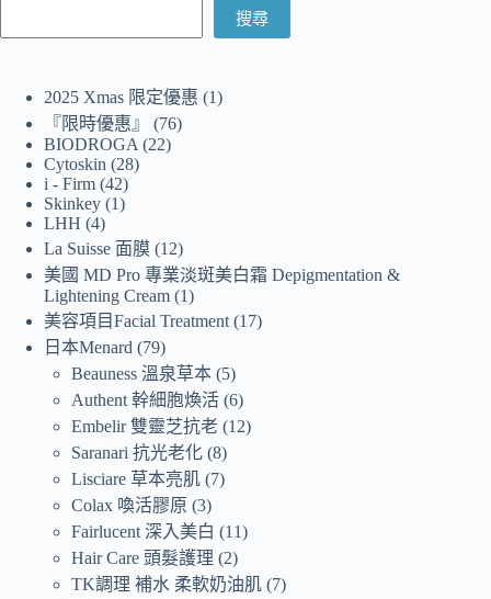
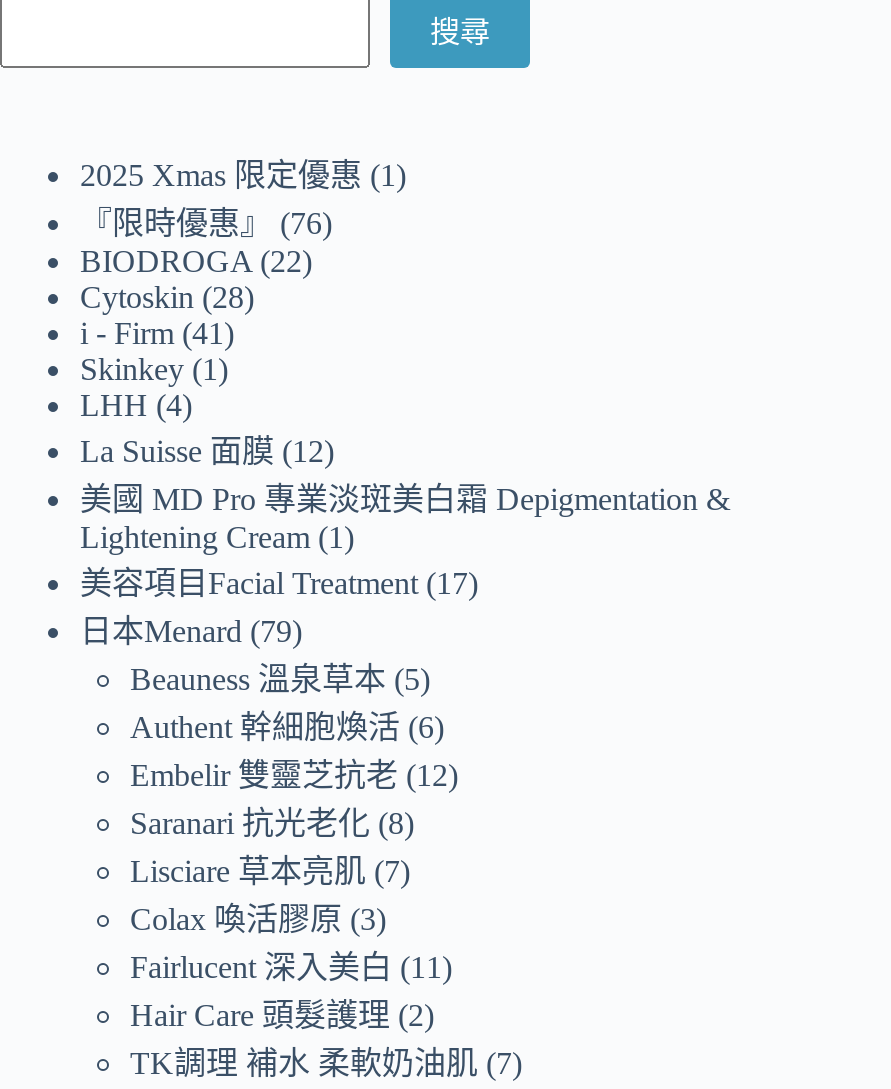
- i - Firm 42
+ i - Firm 41
